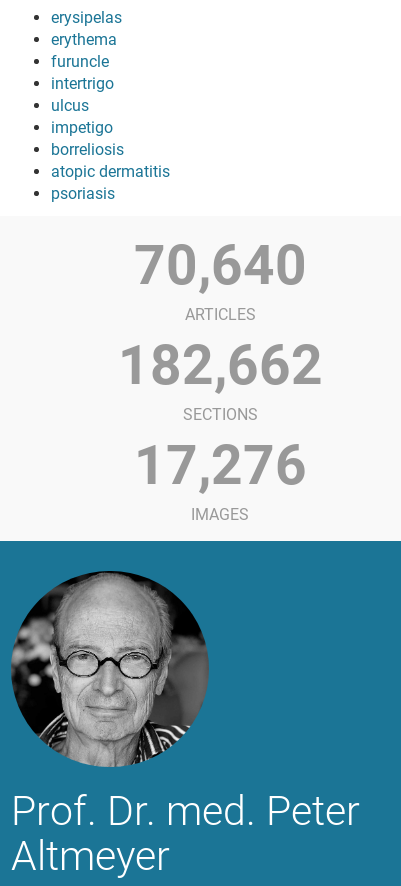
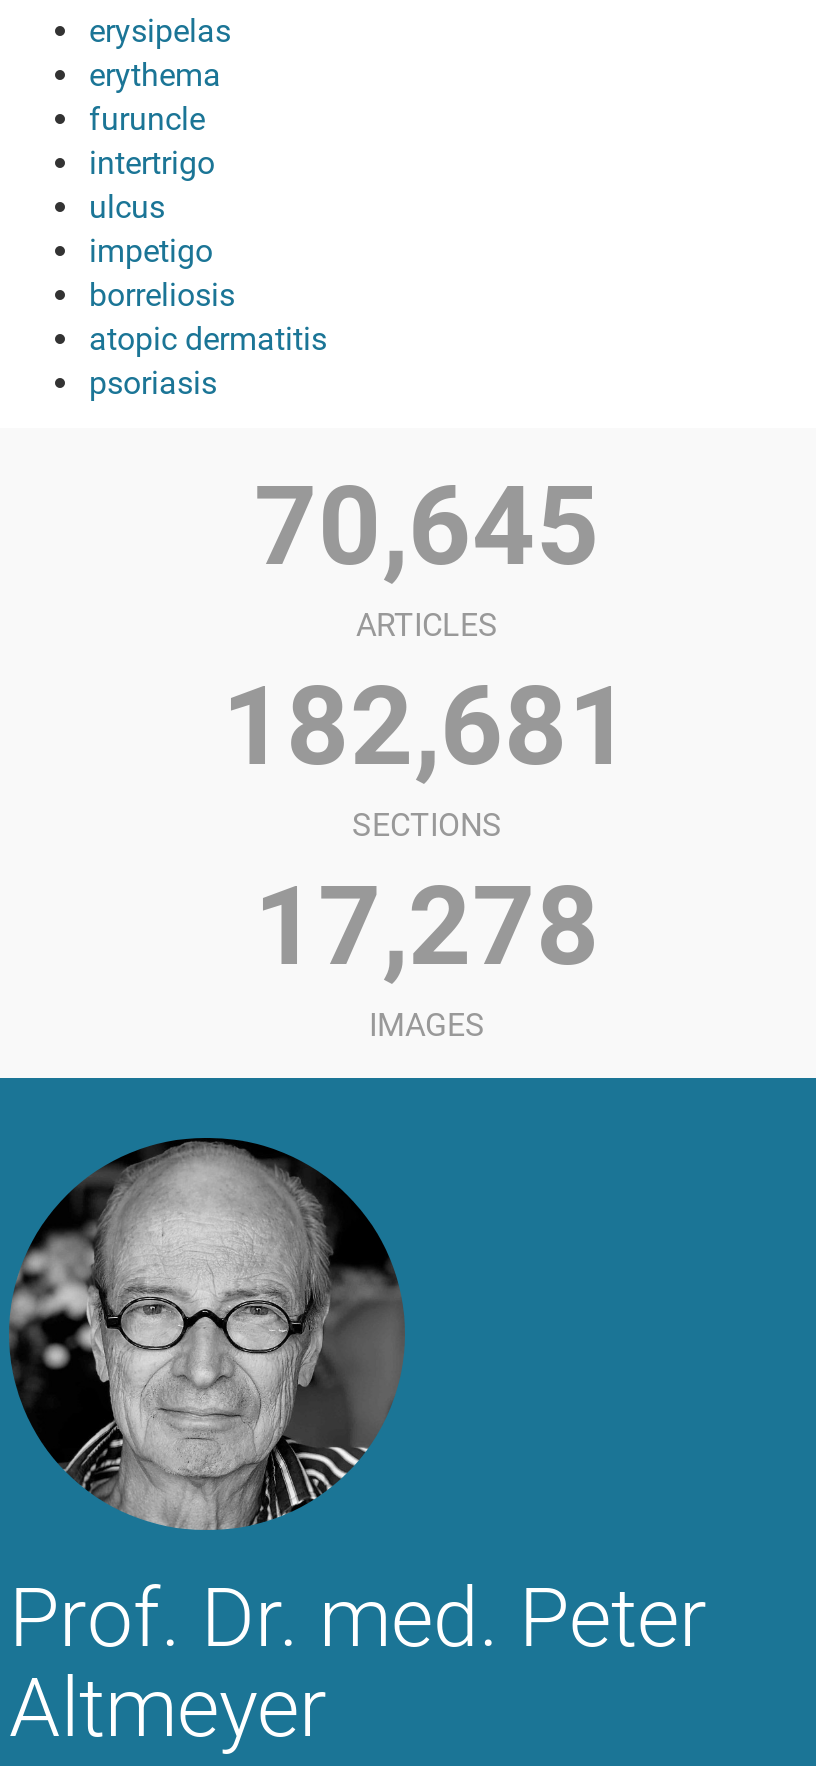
- 70,640
+ 70,645

- 182,662
+ 182,681

- 17,276
+ 17,278
